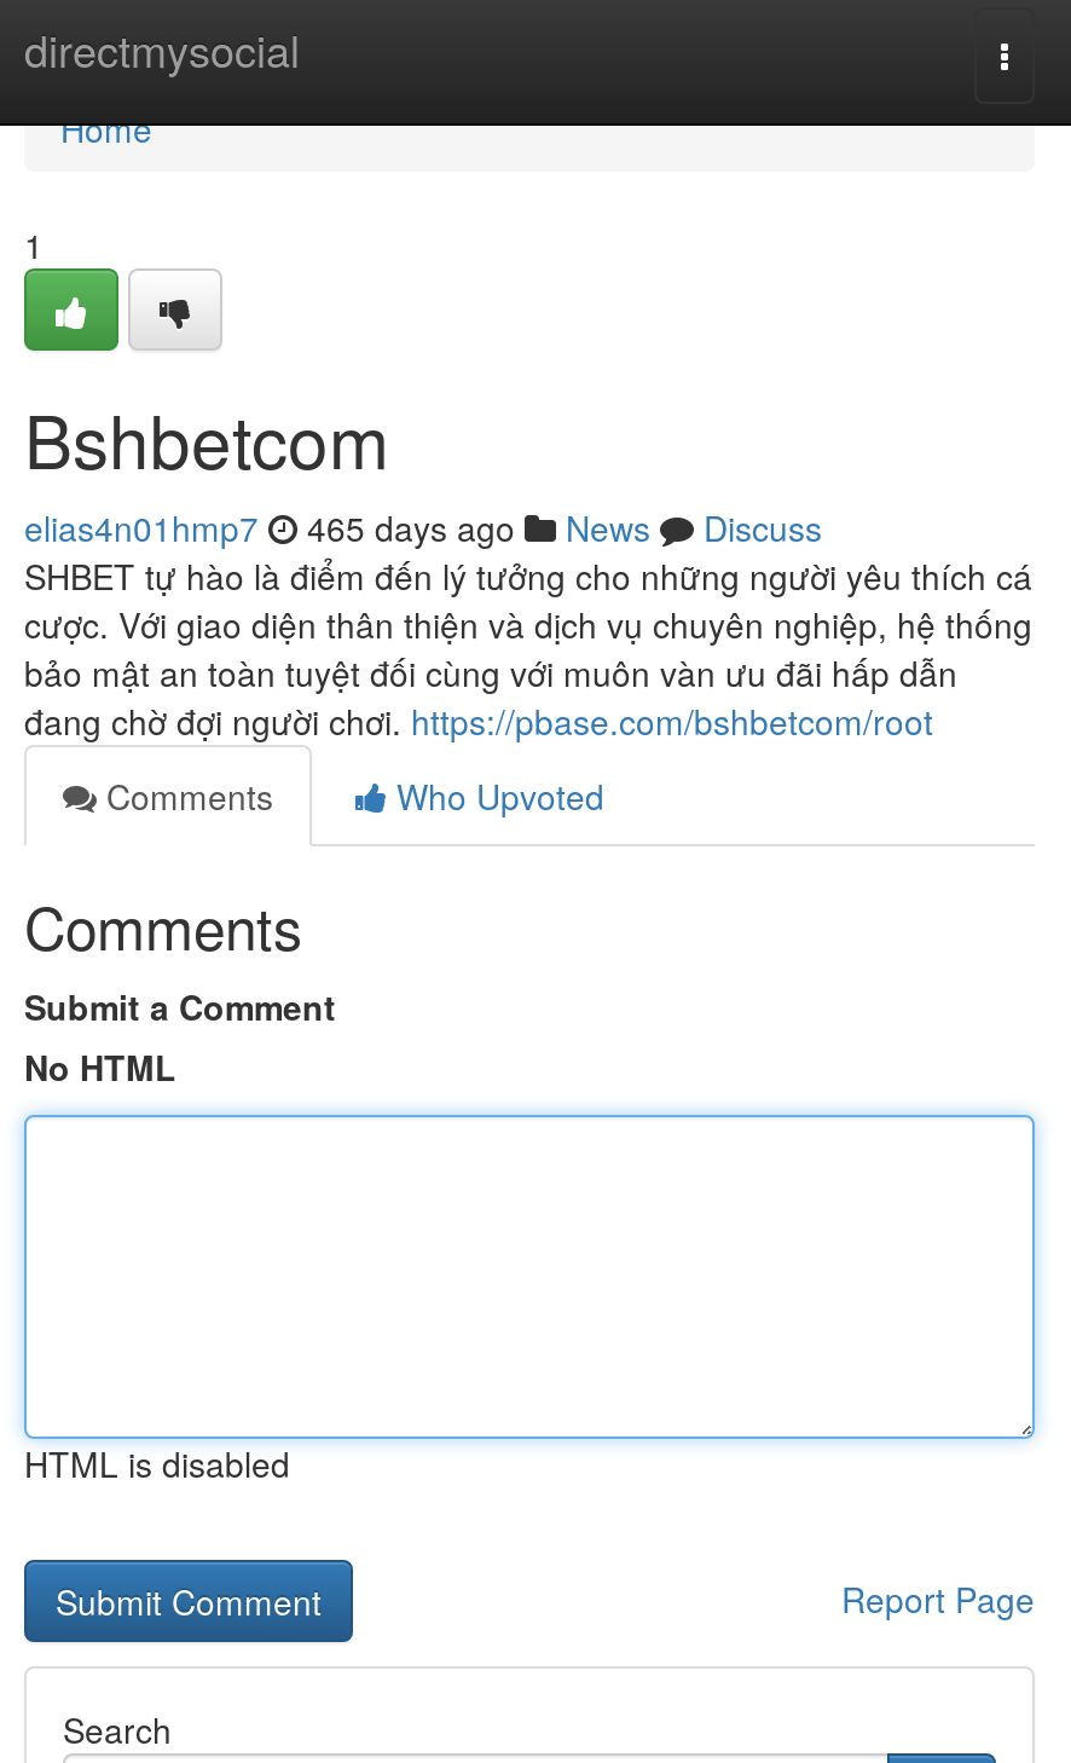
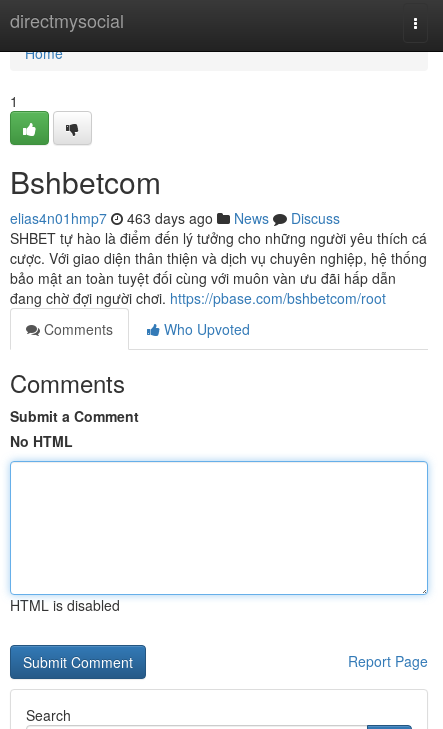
- elias4n01hmp7 465 days ago News Discuss
+ elias4n01hmp7 463 days ago News Discuss
